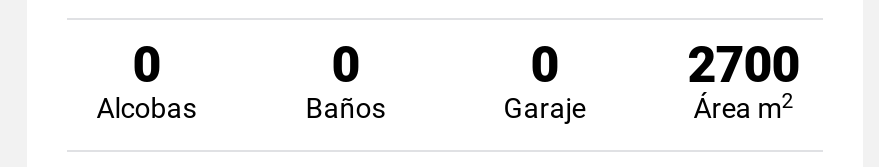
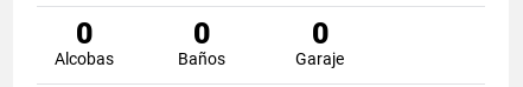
- 2700
- Área m2
